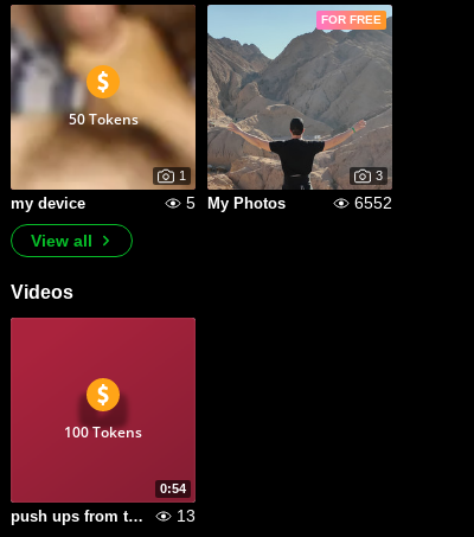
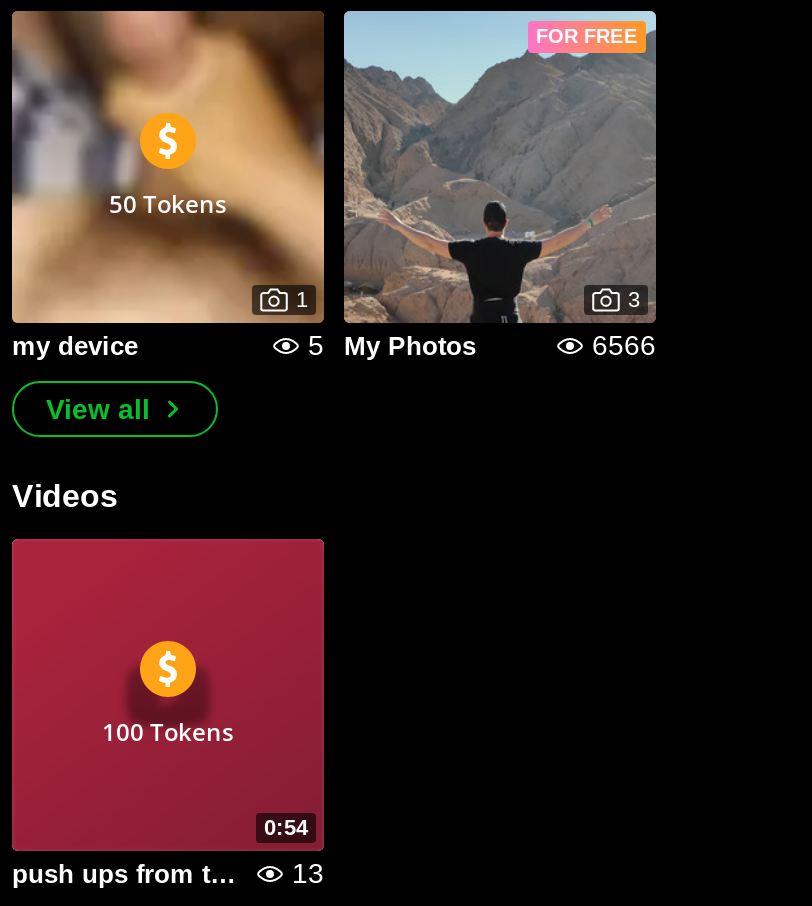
- 6552
+ 6566
